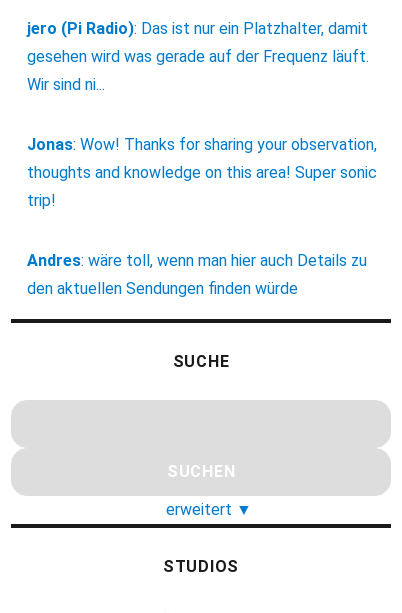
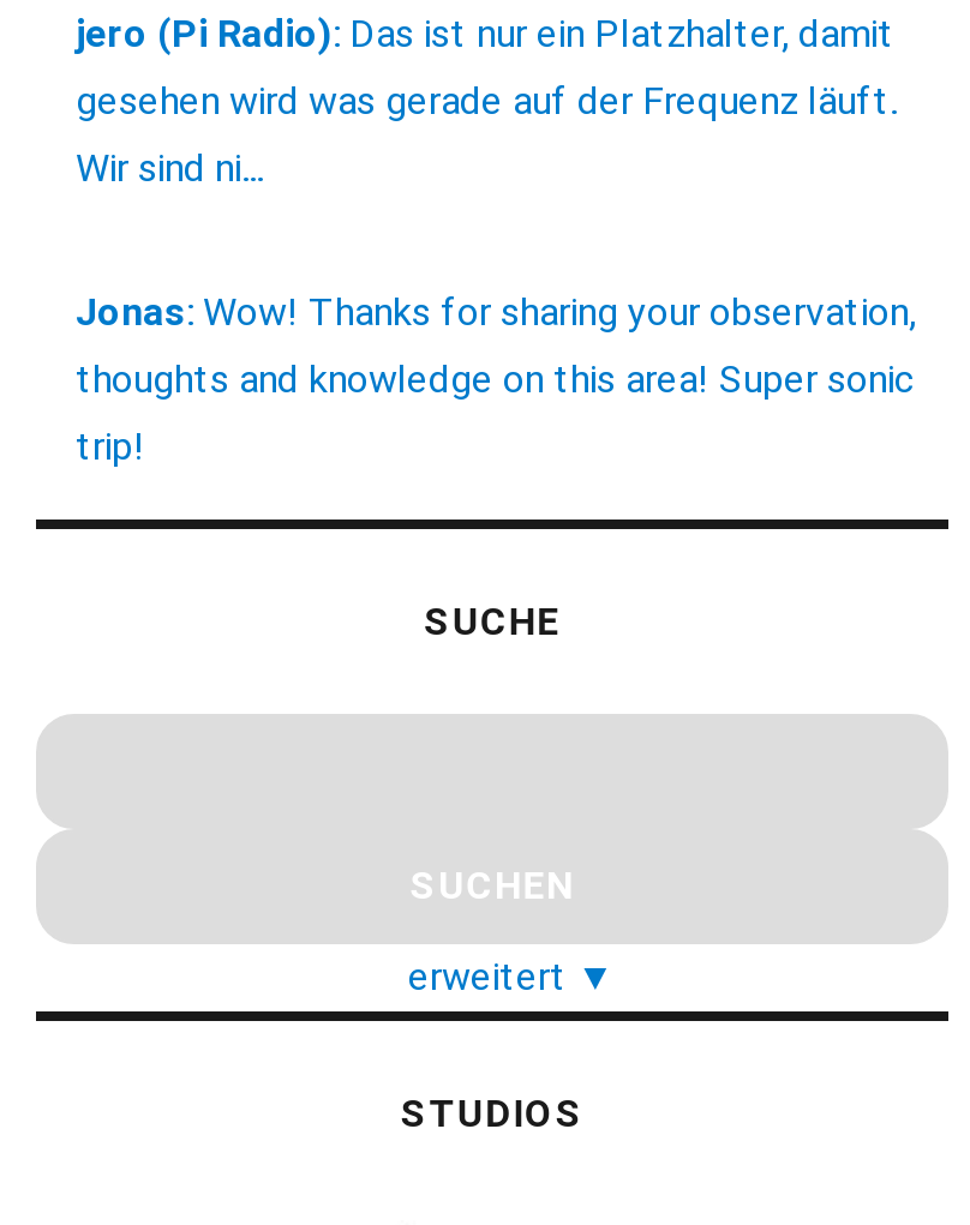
- Andres: wäre toll, wenn man hier auch Details zu
- den aktuellen Sendungen finden würde
